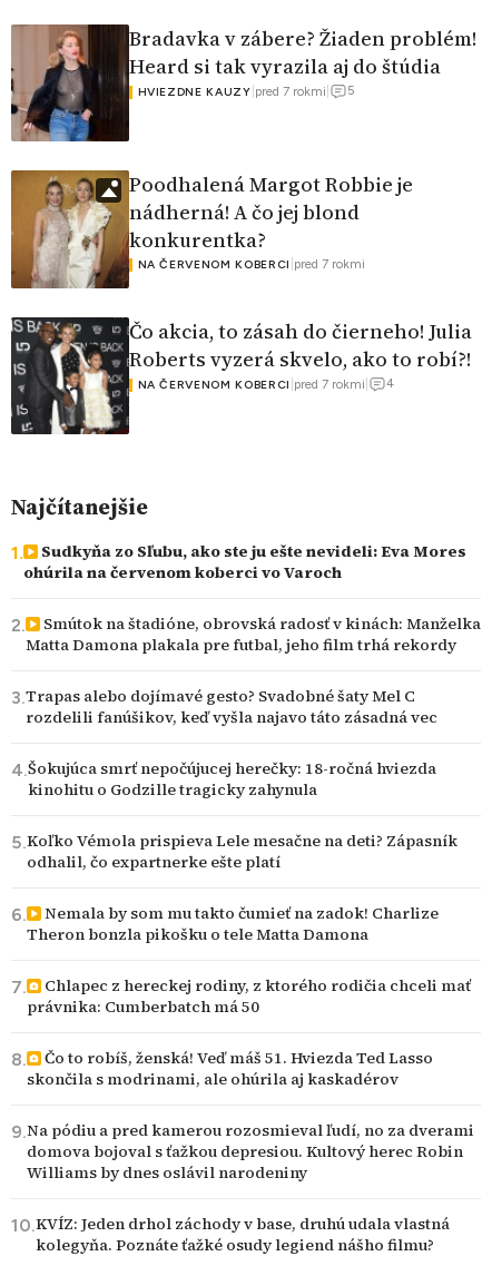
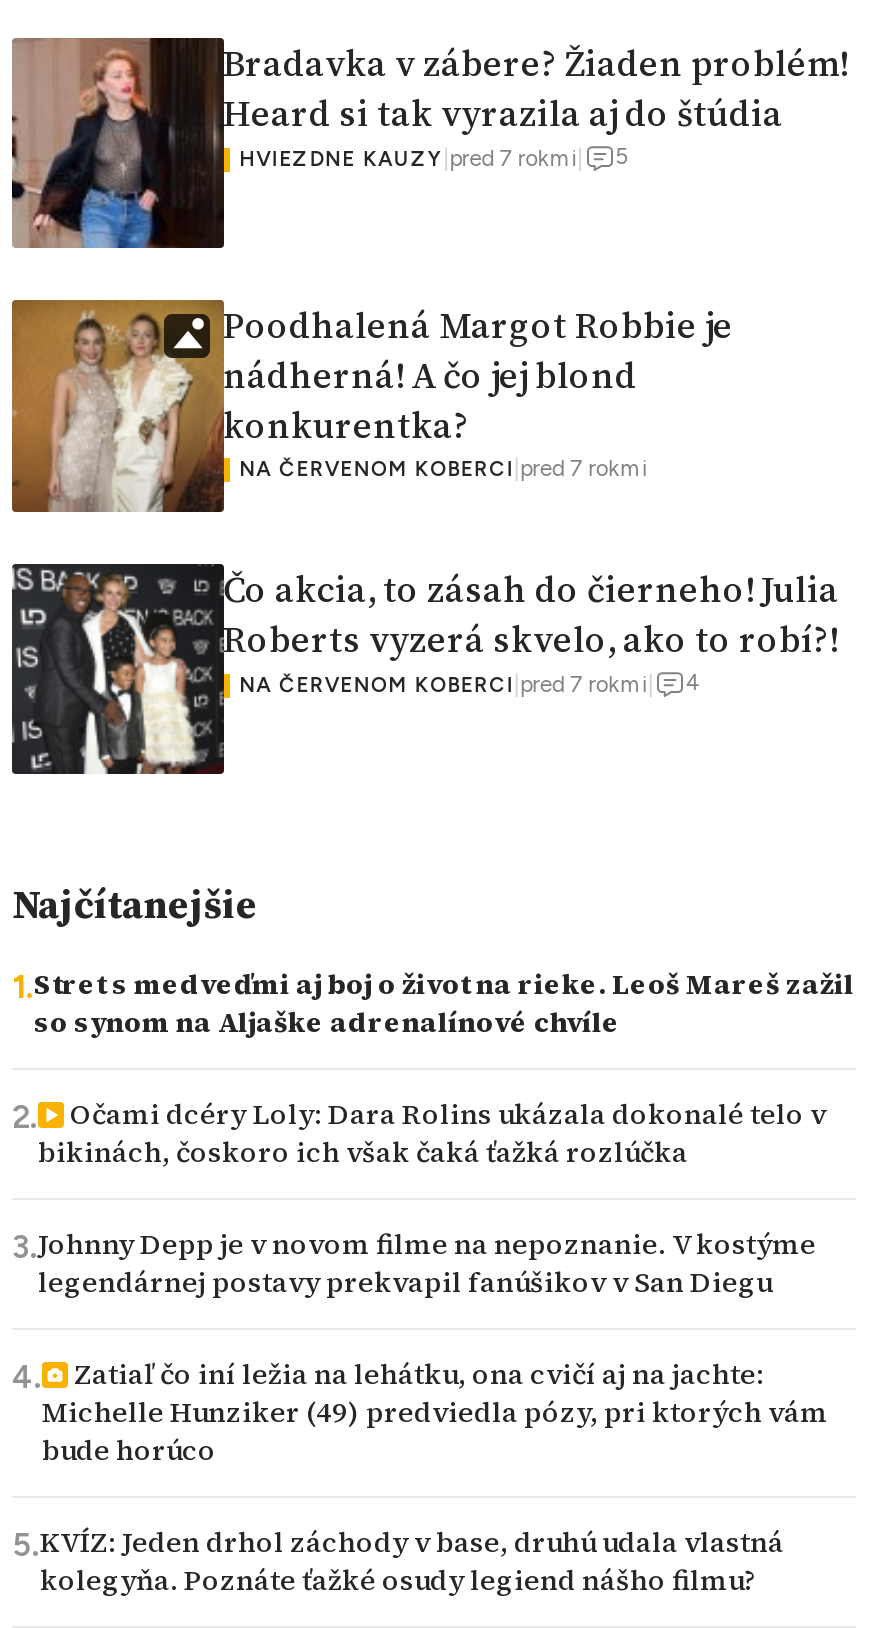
- Sudkyňa zo Sľubu, ako ste ju ešte nevideli: Eva Mores
- ohúrila na červenom koberci vo Varoch
- Smútok na štadióne, obrovská radosť v kinách: Manželka
- Matta Damona plakala pre futbal, jeho film trhá rekordy
- Trapas alebo dojímavé gesto? Svadobné šaty Mel C
- rozdelili fanúšikov, keď vyšla najavo táto zásadná vec
- Šokujúca smrť nepočújucej herečky: 18-ročná hviezda
- kinohitu o Godzille tragicky zahynula
- Koľko Vémola prispieva Lele mesačne na deti? Zápasník
- odhalil, čo expartnerke ešte platí
- Nemala by som mu takto čumieť na zadok! Charlize
- Theron bonzla pikošku o tele Matta Damona
- Chlapec z hereckej rodiny, z ktorého rodičia chceli mať
- právnika: Cumberbatch má 50
- Čo to robíš, ženská! Veď máš 51. Hviezda Ted Lasso
- skončila s modrinami, ale ohúrila aj kaskadérov
- Na pódiu a pred kamerou rozosmieval ľudí, no za dverami
- domova bojoval s ťažkou depresiou. Kultový herec Robin
- Williams by dnes oslávil narodeniny
+ Stret s medveďmi aj boj o život na rieke. Leoš Mareš zažil
+ so synom na Aljaške adrenalínové chvíle
+ Očami dcéry Loly: Dara Rolins ukázala dokonalé telo v
+ bikinách, čoskoro ich však čaká ťažká rozlúčka
+ Johnny Depp je v novom filme na nepoznanie. V kostýme
+ legendárnej postavy prekvapil fanúšikov v San Diegu
+ Zatiaľ čo iní ležia na lehátku, ona cvičí aj na jachte:
+ Michelle Hunziker (49) predviedla pózy, pri ktorých vám
+ bude horúco
